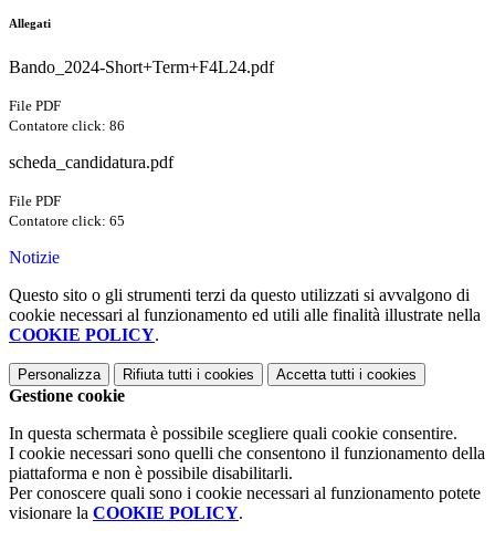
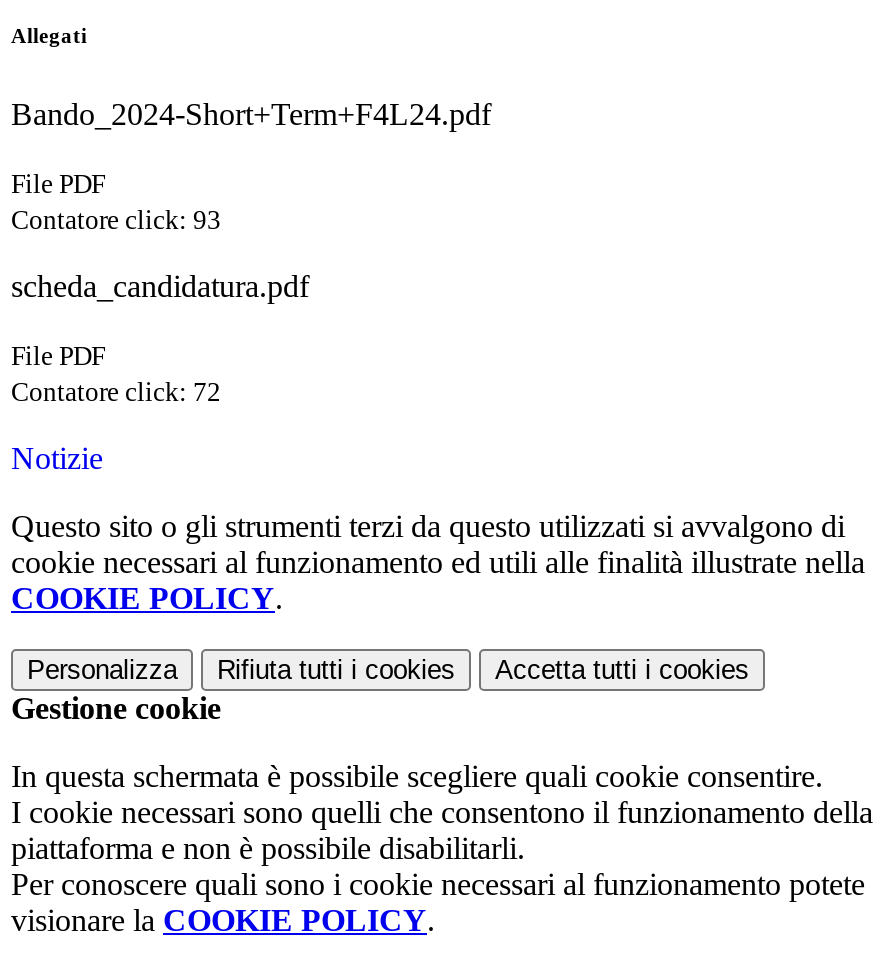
- Contatore click: 86
+ Contatore click: 93

- Contatore click: 65
+ Contatore click: 72
